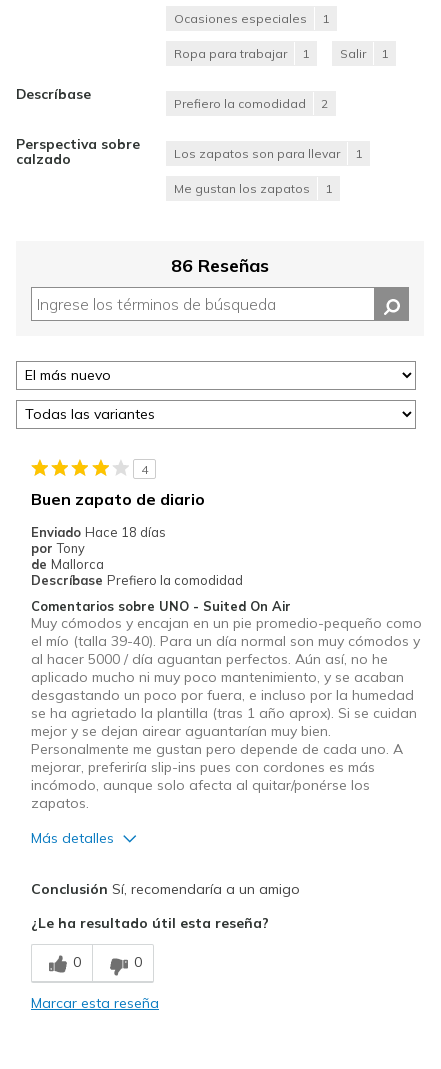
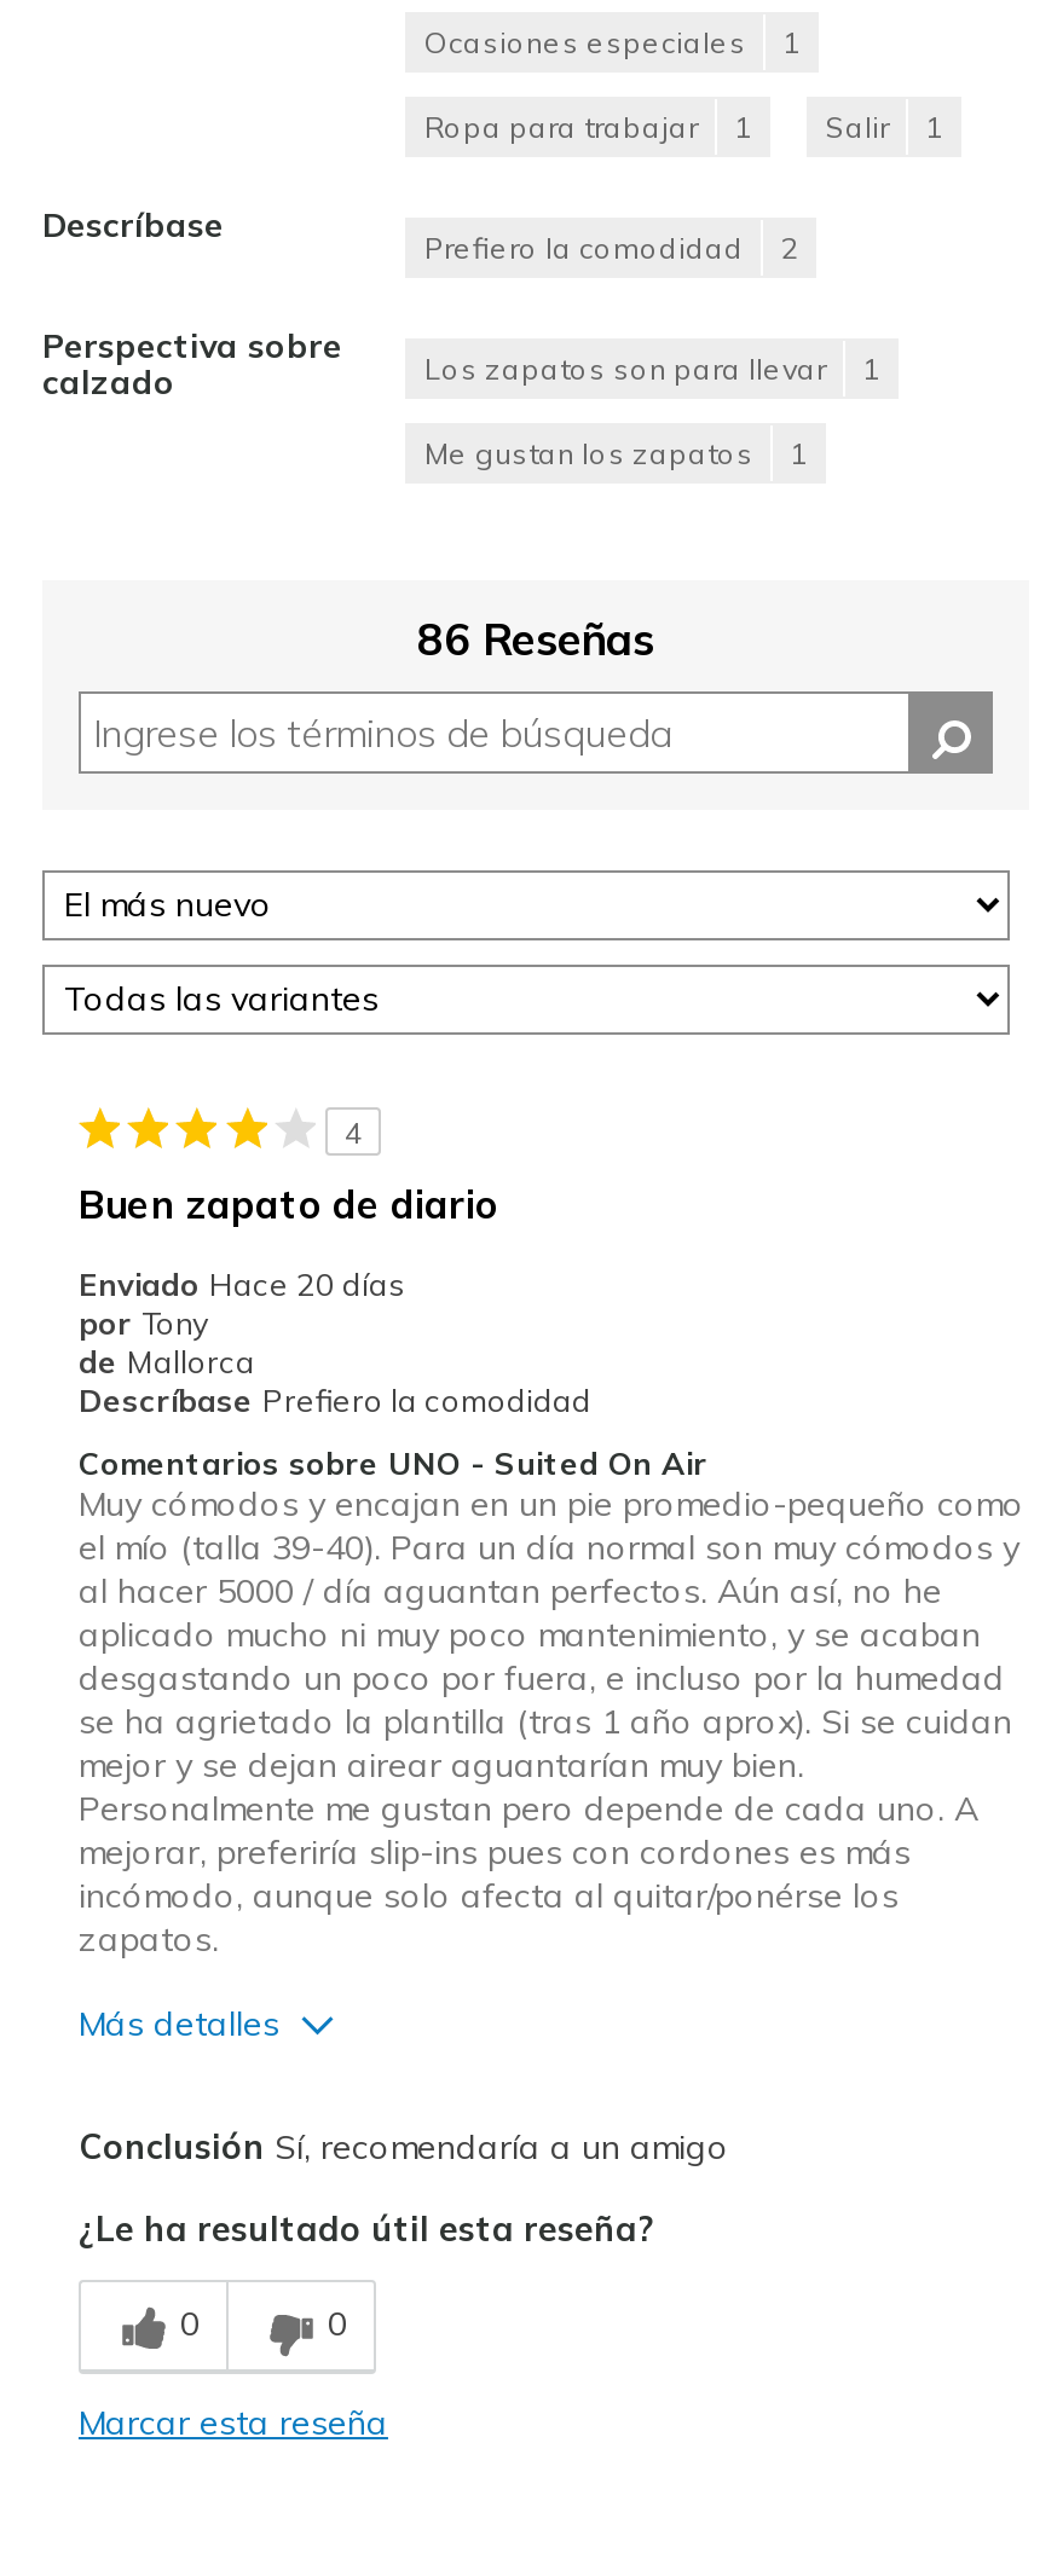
- Enviado Hace 18 días
+ Enviado Hace 20 días
